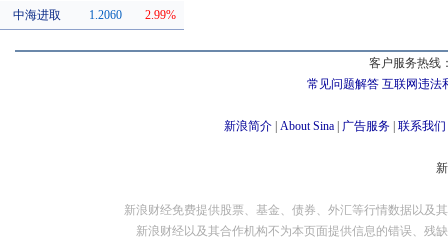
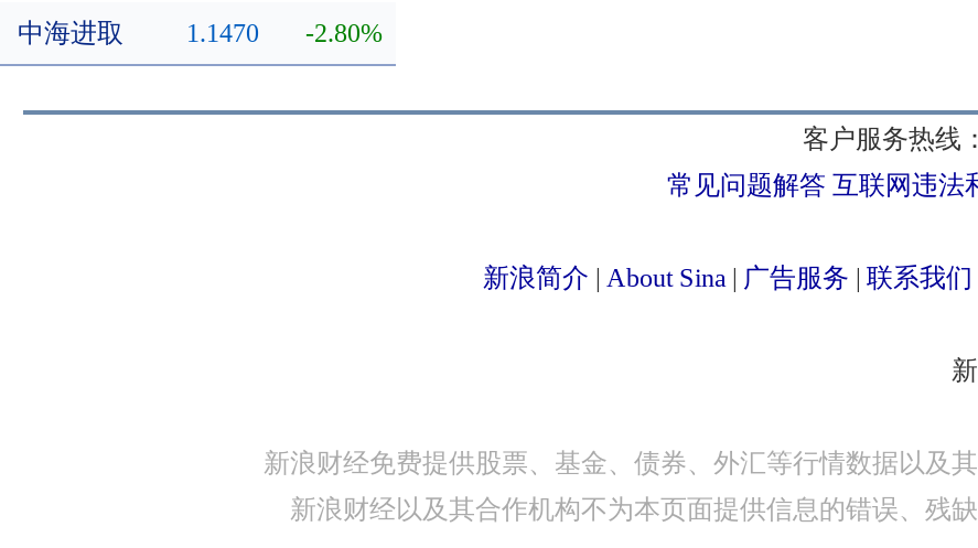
- 1.2060
+ 1.1470

- 2.99%
+ -2.80%
